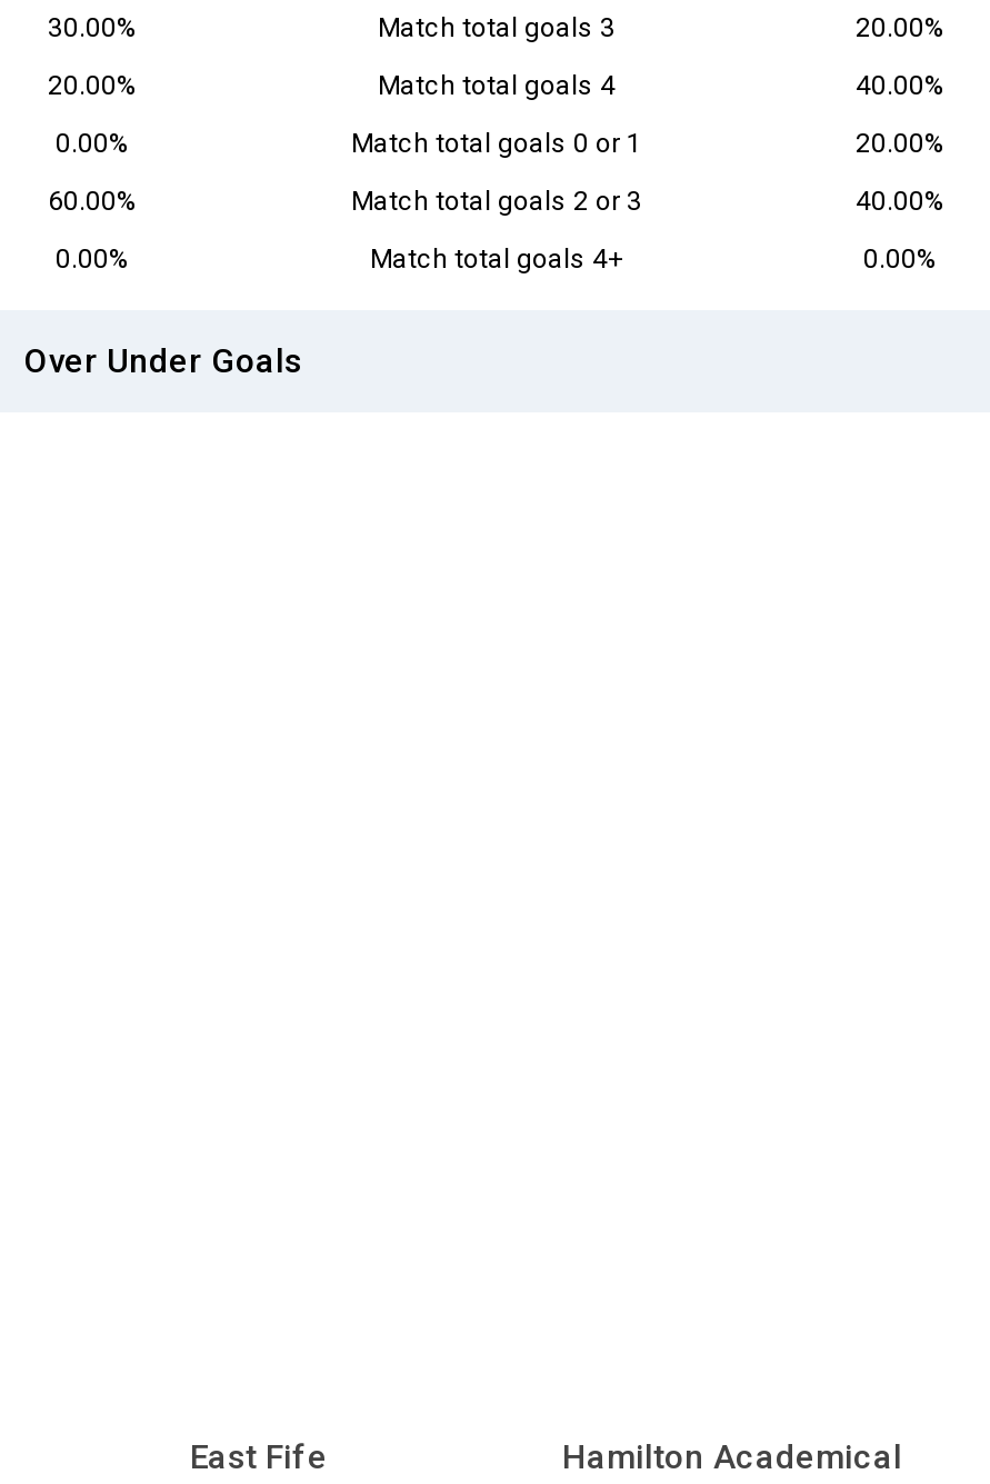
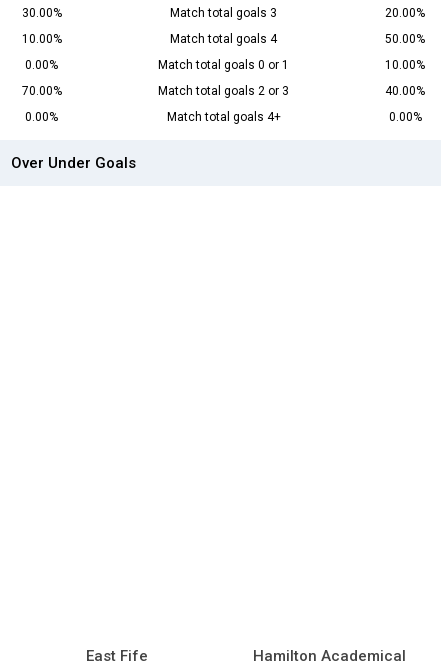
- 20.00%
+ 10.00%

- 40.00%
+ 50.00%

- 20.00%
+ 10.00%

- 60.00%
+ 70.00%
